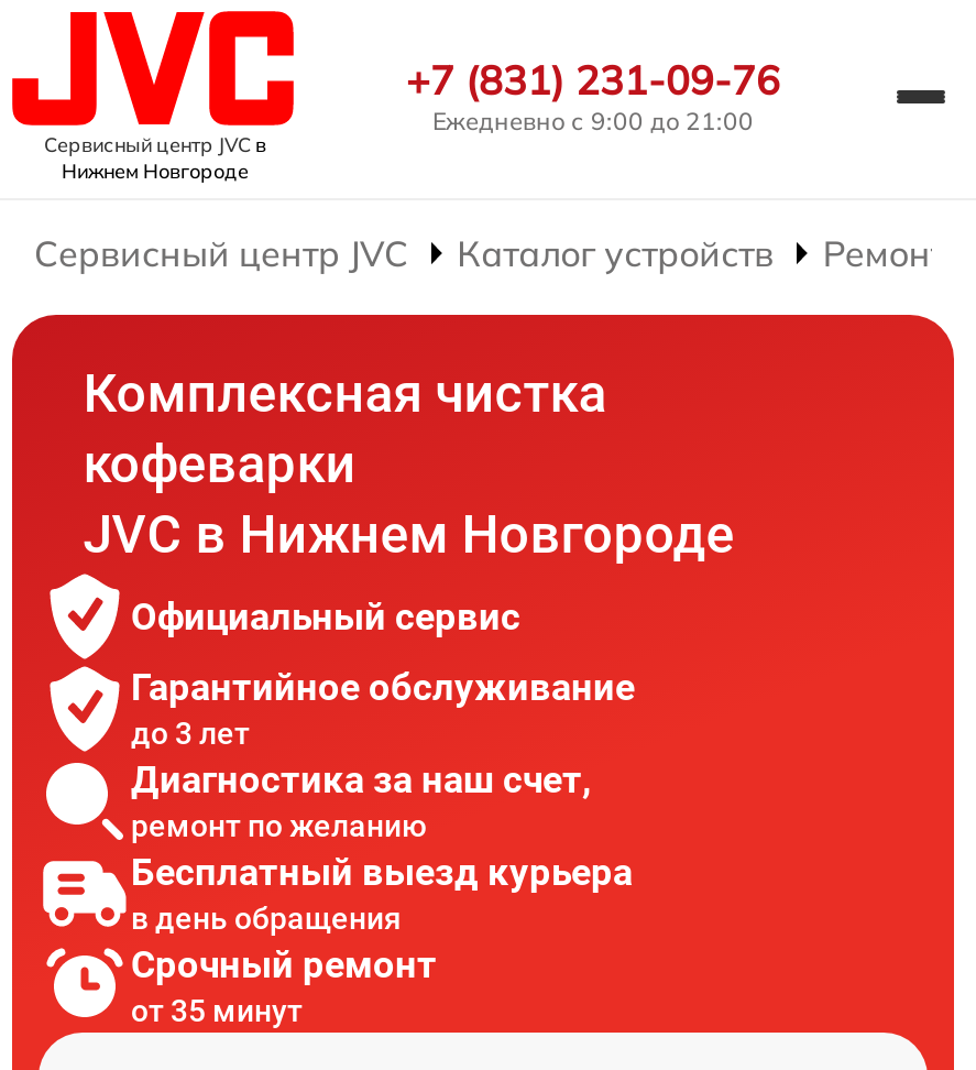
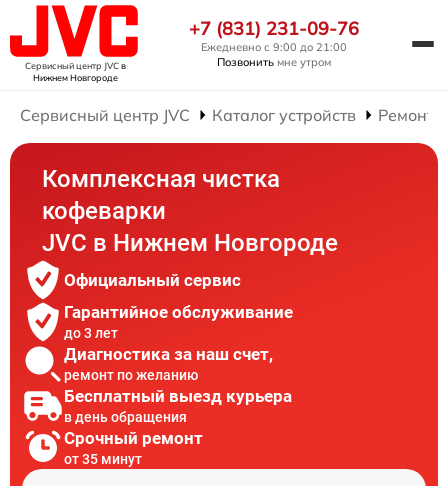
+ Позвонить мне утром
